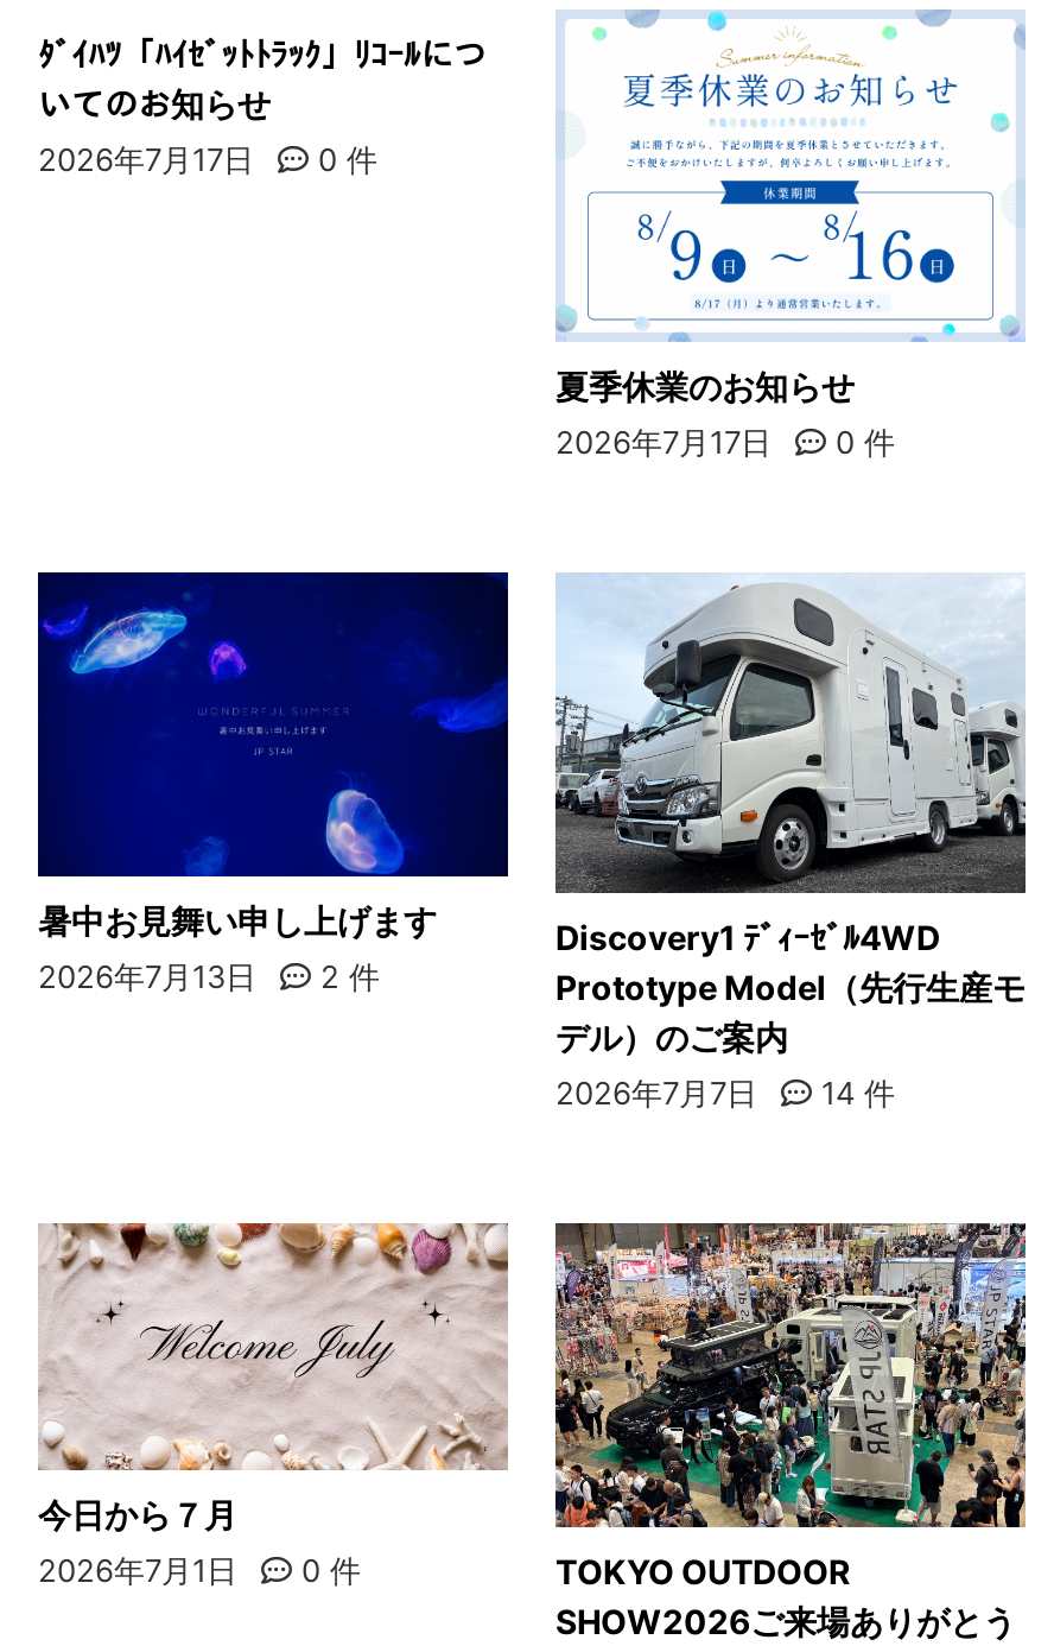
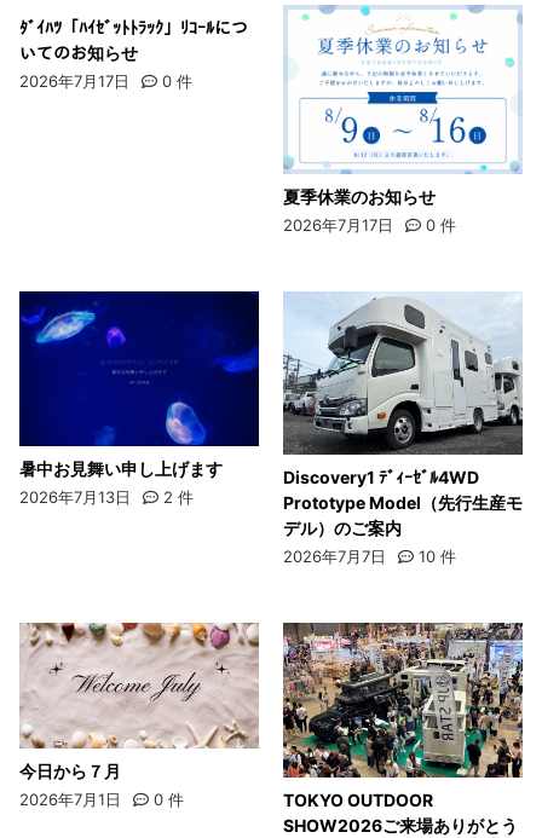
- 2026年7月7日 14 件
+ 2026年7月7日 10 件
